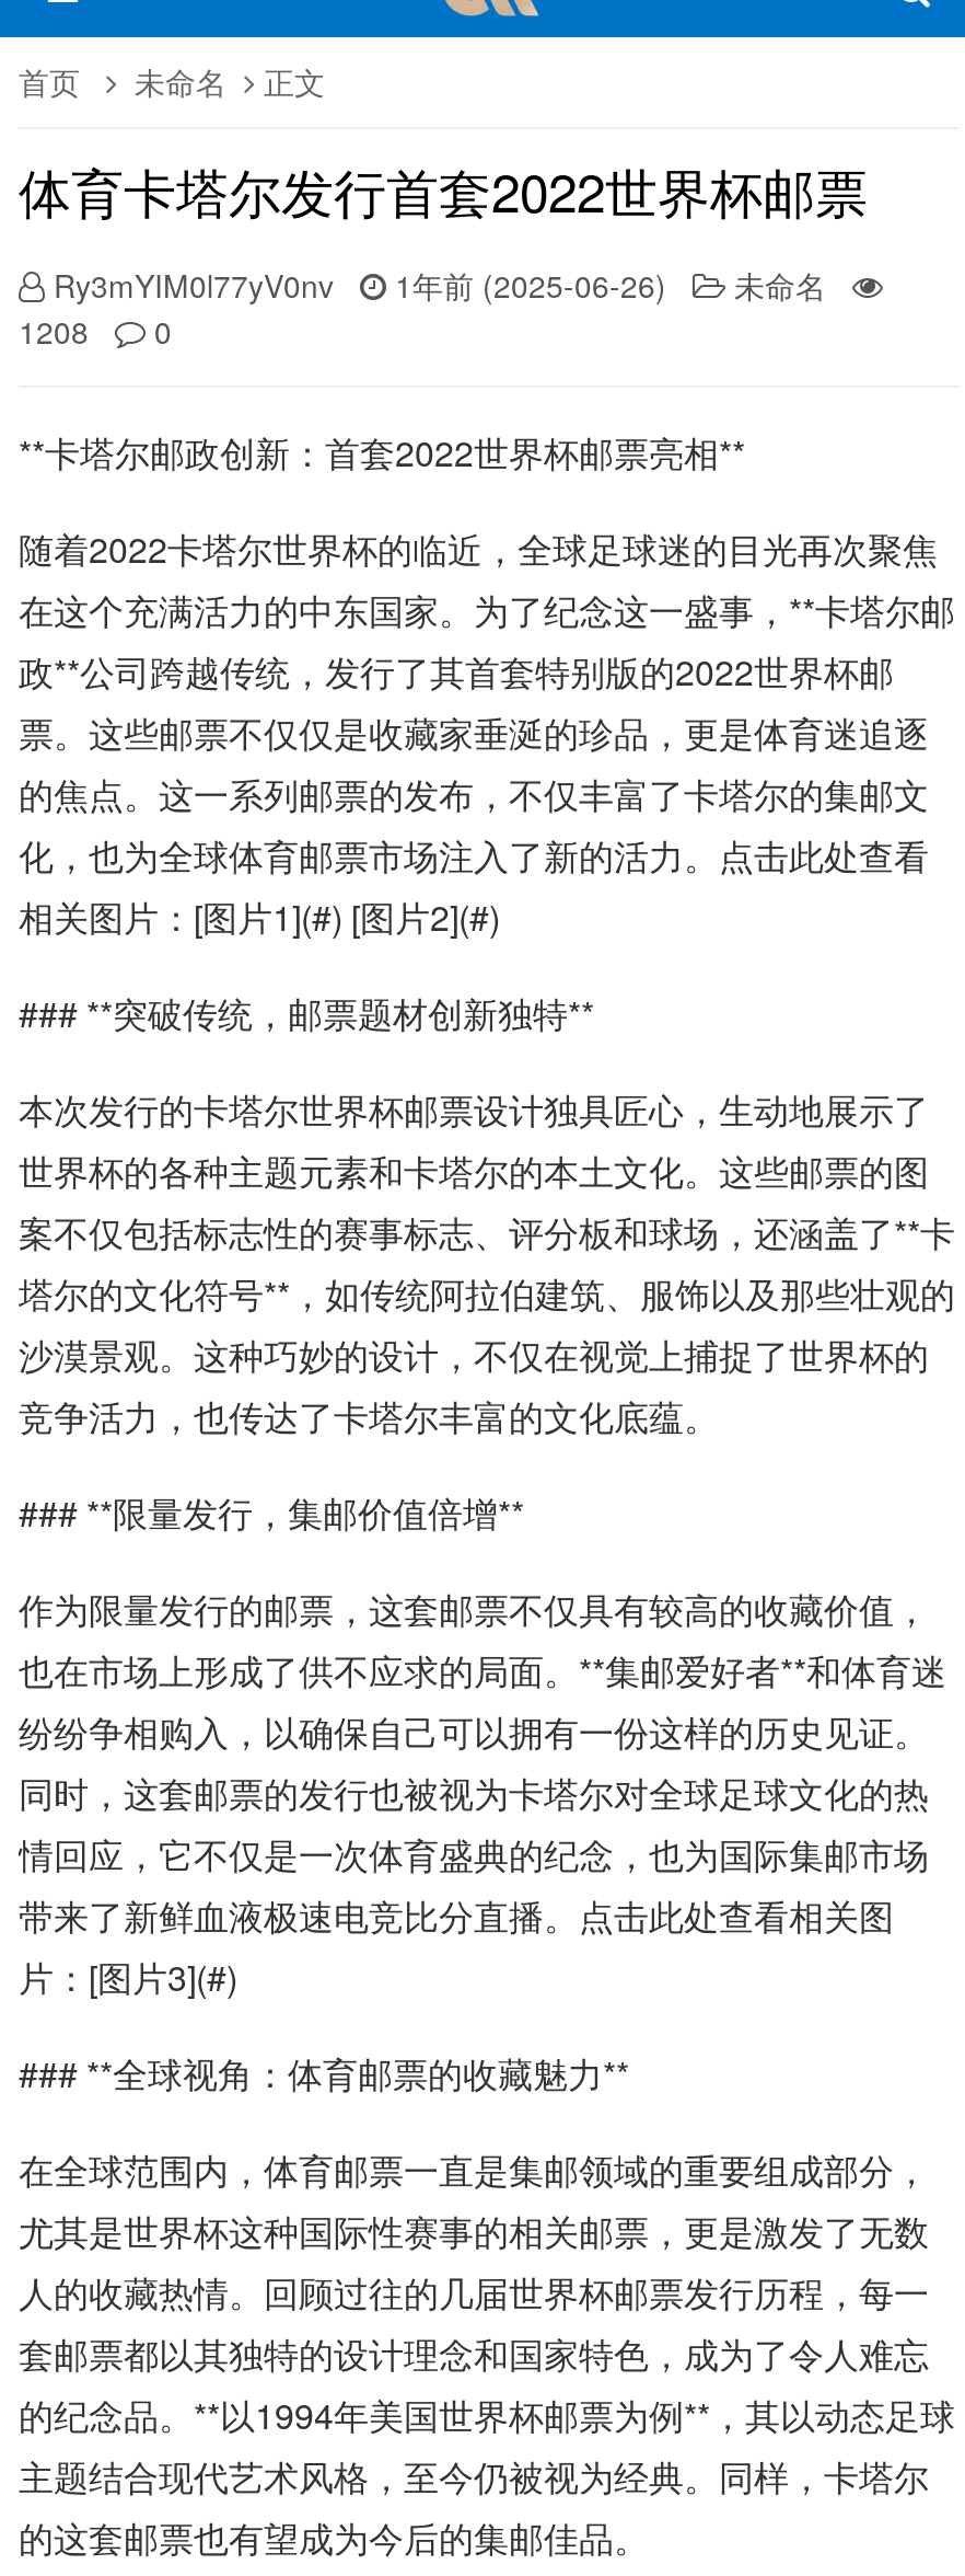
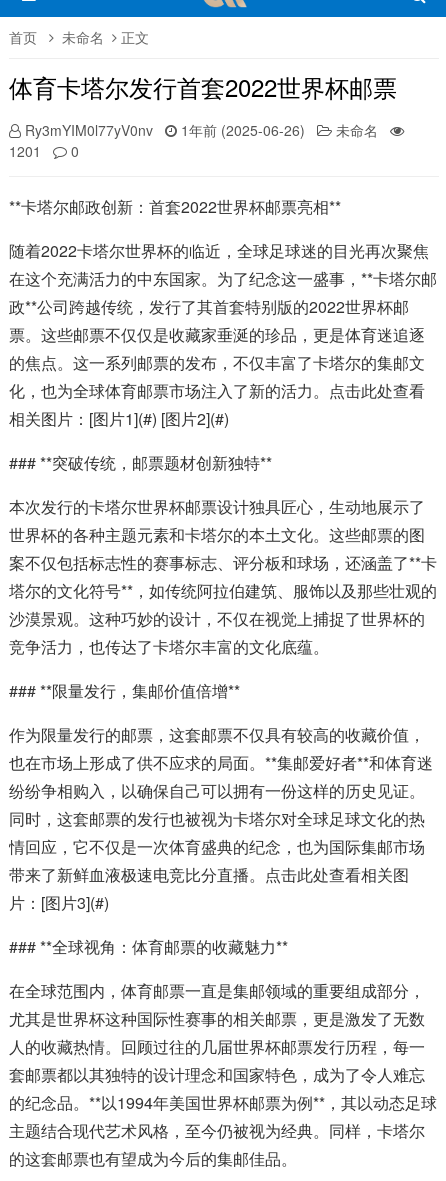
- 1208 0
+ 1201 0
